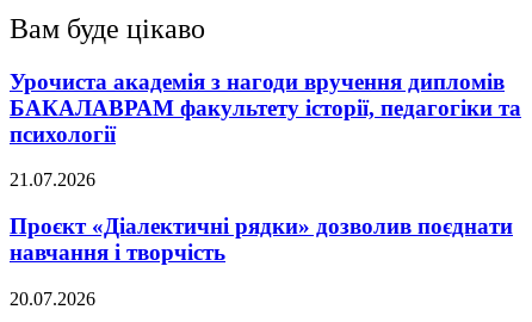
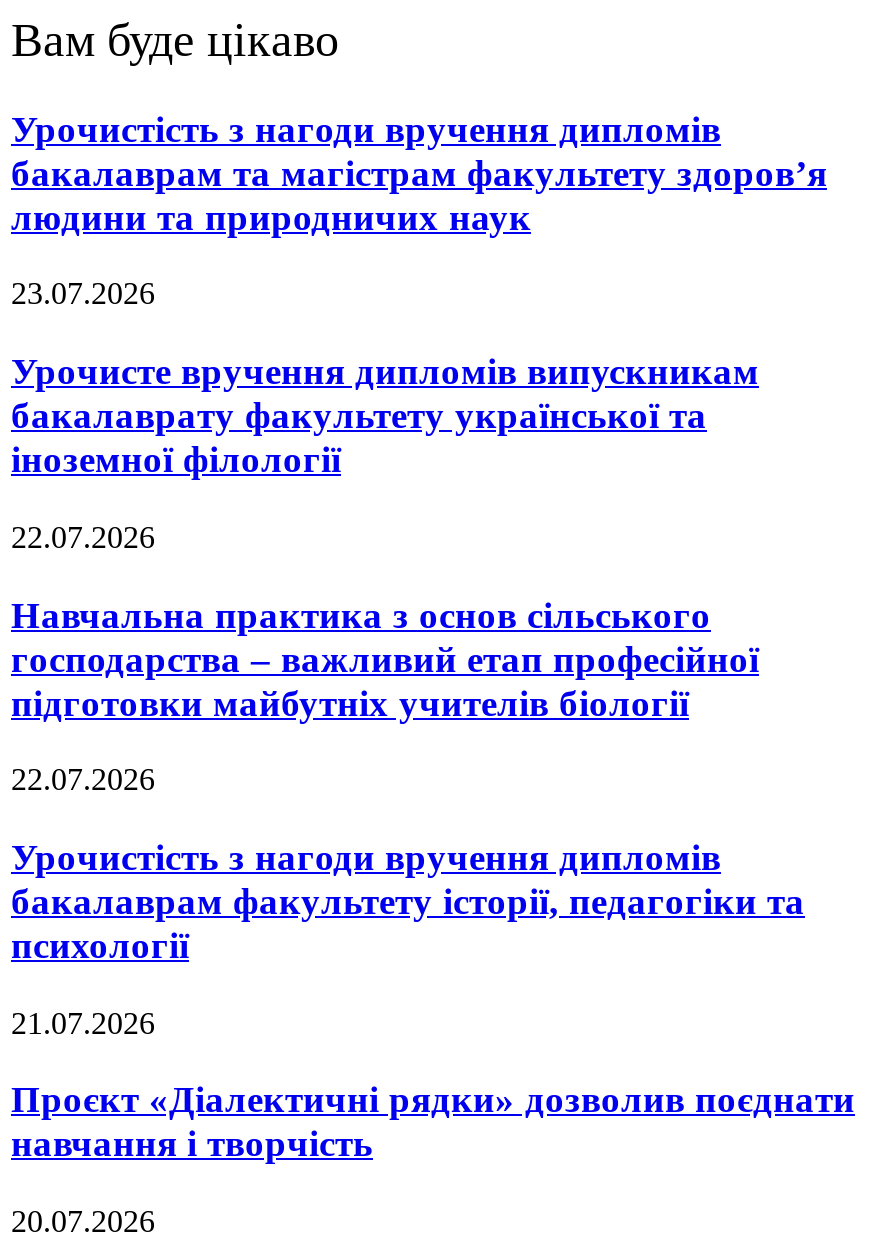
- Урочиста академія з нагоди вручення дипломів
- БАКАЛАВРАМ факультету історії, педагогіки та
+ Урочистість з нагоди вручення дипломів
+ бакалаврам та магістрам факультету здоров’я
+ людини та природничих наук
+ 23.07.2026
+ Урочисте вручення дипломів випускникам
+ бакалаврату факультету української та
+ іноземної філології
+ 22.07.2026
+ Навчальна практика з основ сільського
+ господарства – важливий етап професійної
+ підготовки майбутніх учителів біології
+ 22.07.2026
+ Урочистість з нагоди вручення дипломів
+ бакалаврам факультету історії, педагогіки та
